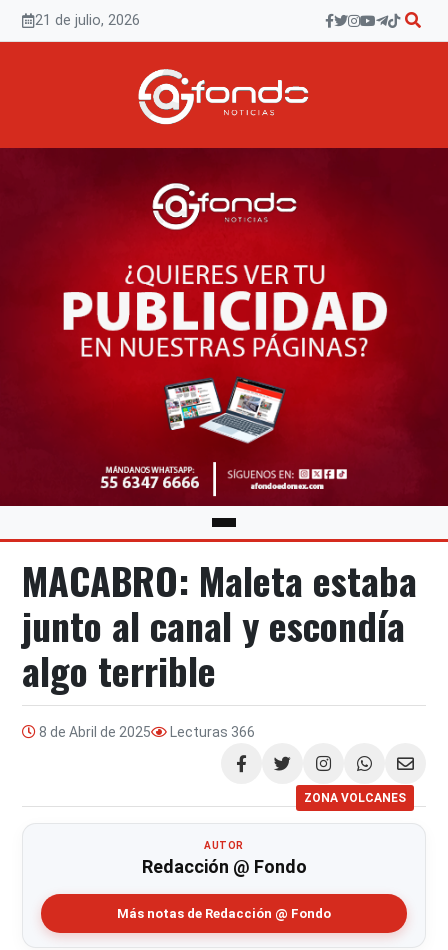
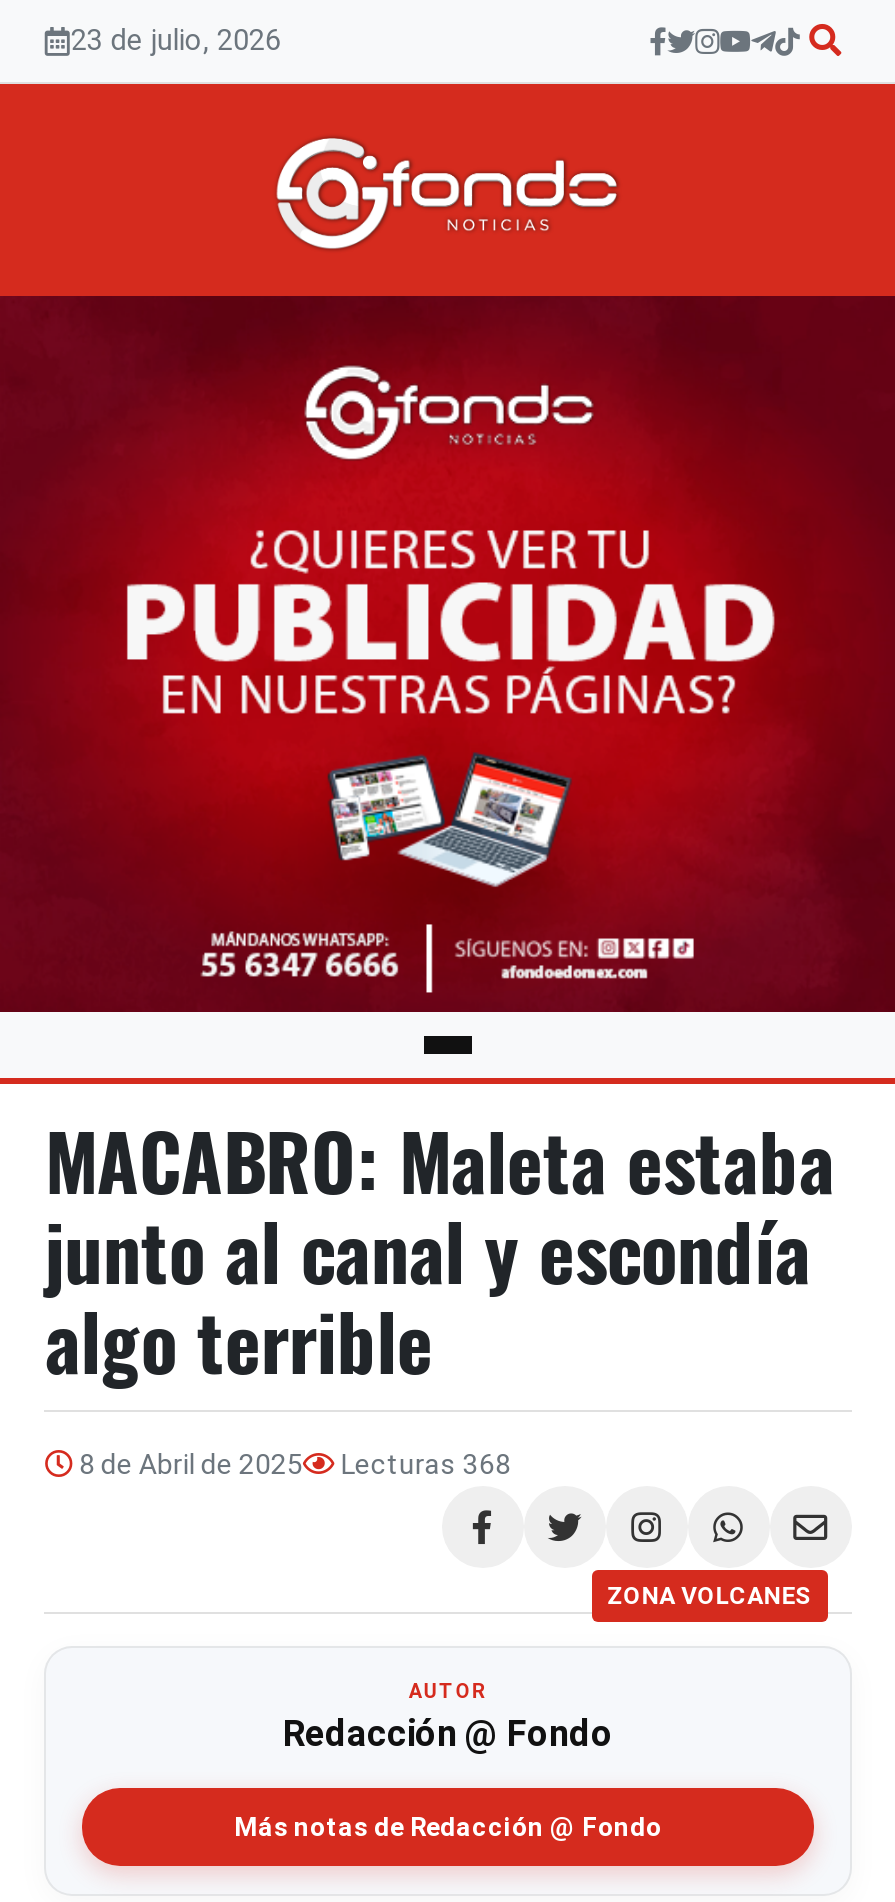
- 21 de julio, 2026
+ 23 de julio, 2026

- 8 de Abril de 2025 Lecturas 366
+ 8 de Abril de 2025 Lecturas 368
